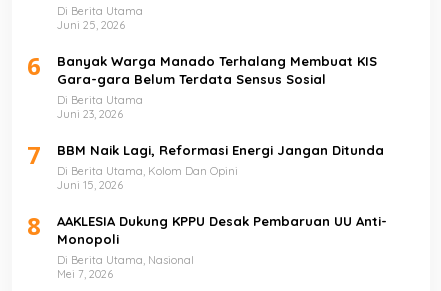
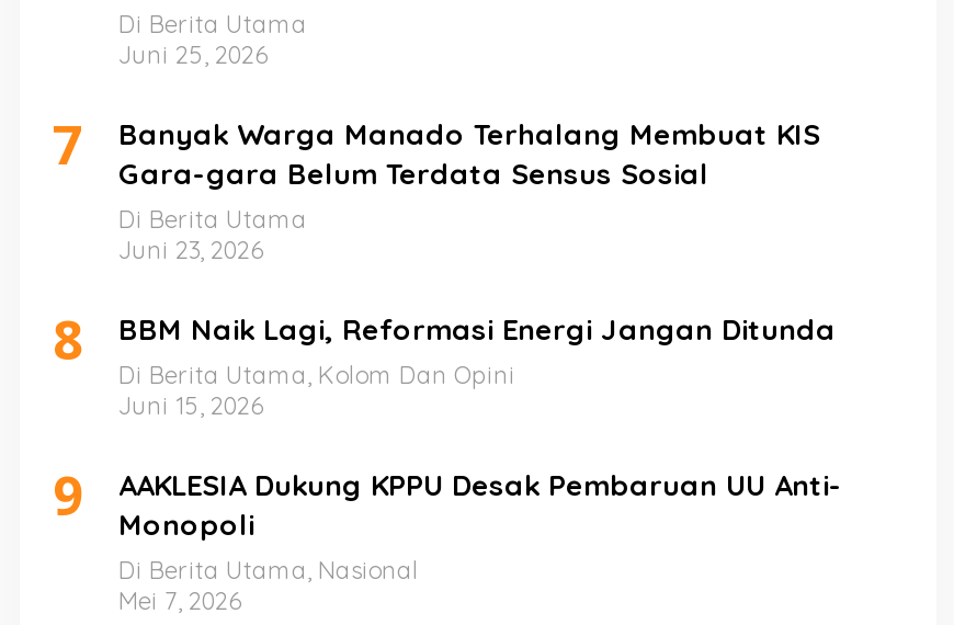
- 6 Banyak Warga Manado Terhalang Membuat KIS Gara-gara Belum Terdata Sensus Sosial
+ 7 Banyak Warga Manado Terhalang Membuat KIS Gara-gara Belum Terdata Sensus Sosial

- 7 BBM Naik Lagi, Reformasi Energi Jangan Ditunda Di Berita Utama, Kolom Dan Opini
+ 8 BBM Naik Lagi, Reformasi Energi Jangan Ditunda Di Berita Utama, Kolom Dan Opini

- 8 AAKLESIA Dukung KPPU Desak Pembaruan UU Anti- Monopoli
+ 9 AAKLESIA Dukung KPPU Desak Pembaruan UU Anti- Monopoli
